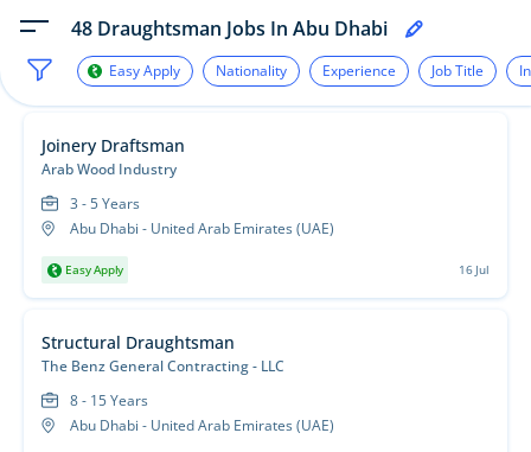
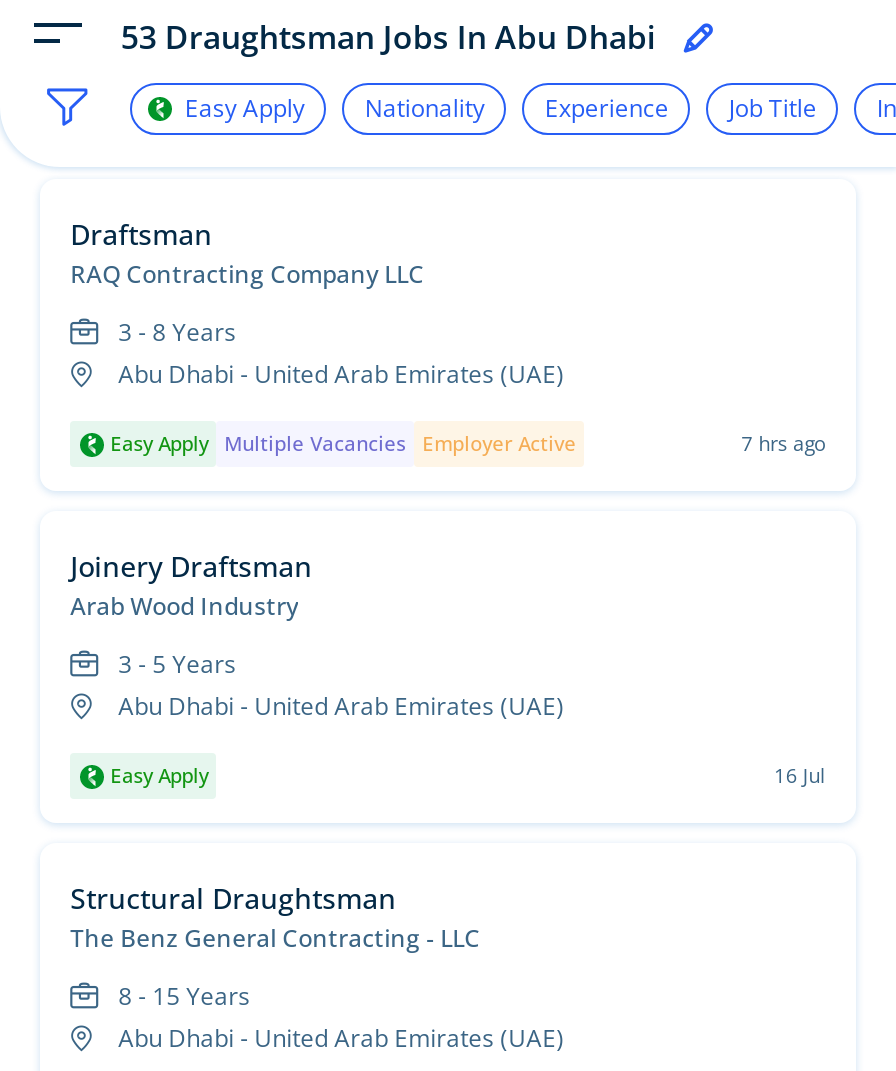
- 48 Draughtsman Jobs In Abu Dhabi
+ 53 Draughtsman Jobs In Abu Dhabi

+ Draftsman
+ RAQ Contracting Company LLC
+ 3 - 8 Years
+ Abu Dhabi - United Arab Emirates (UAE)
+ Easy Apply Multiple Vacancies Employer Active
+ 7 hrs ago
